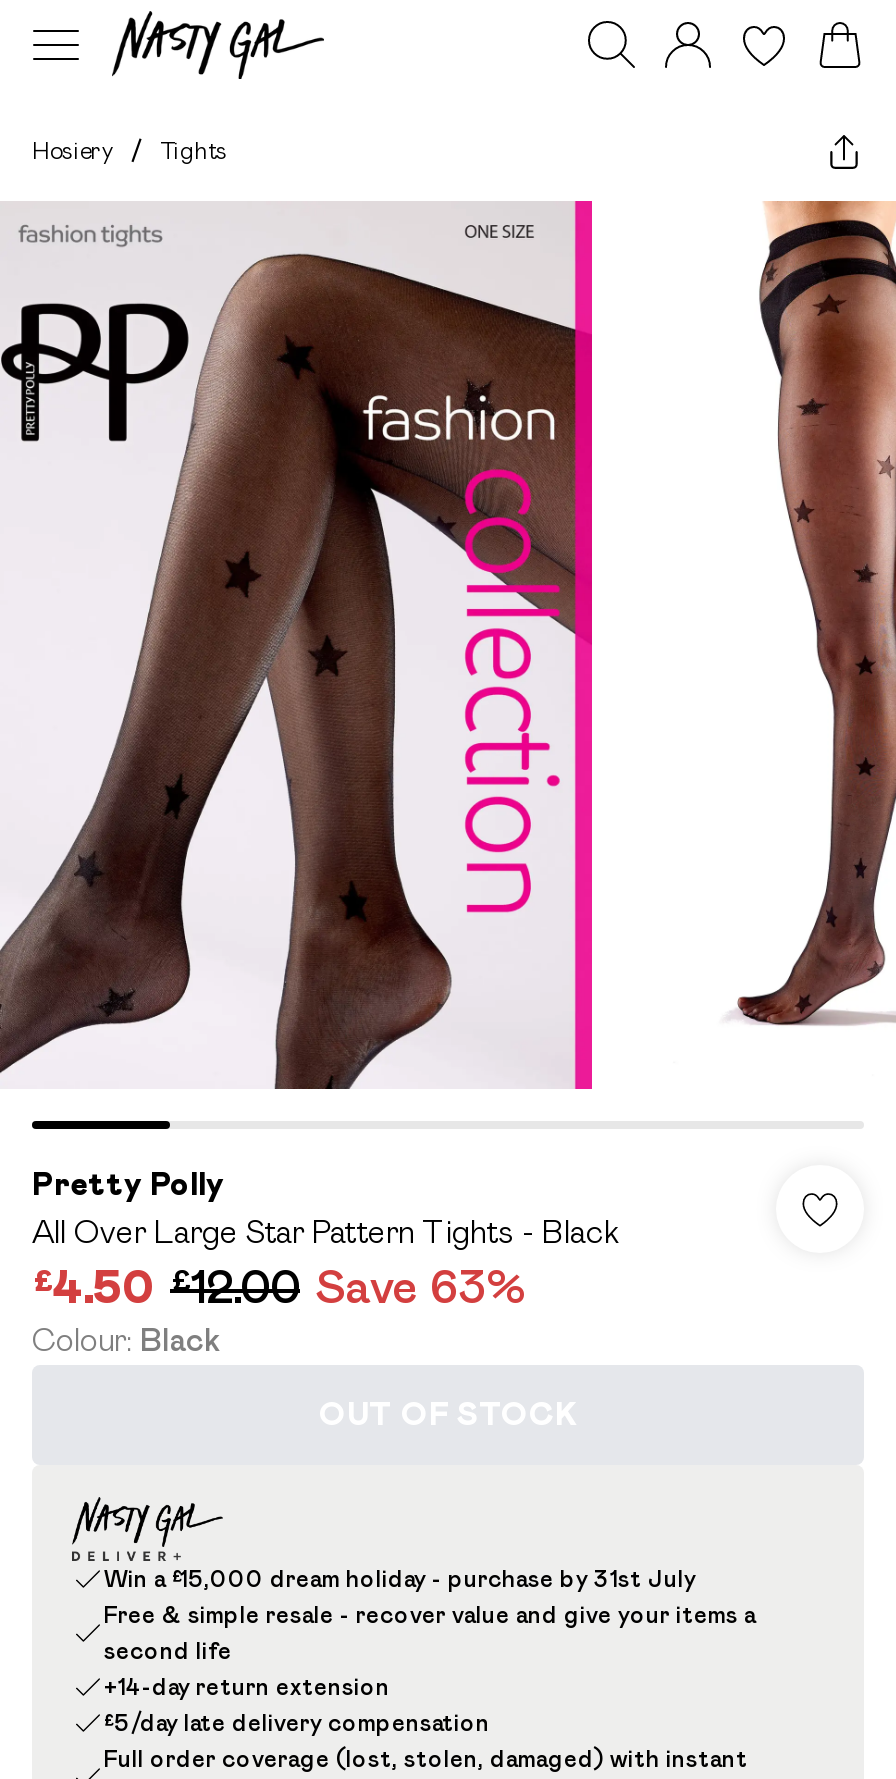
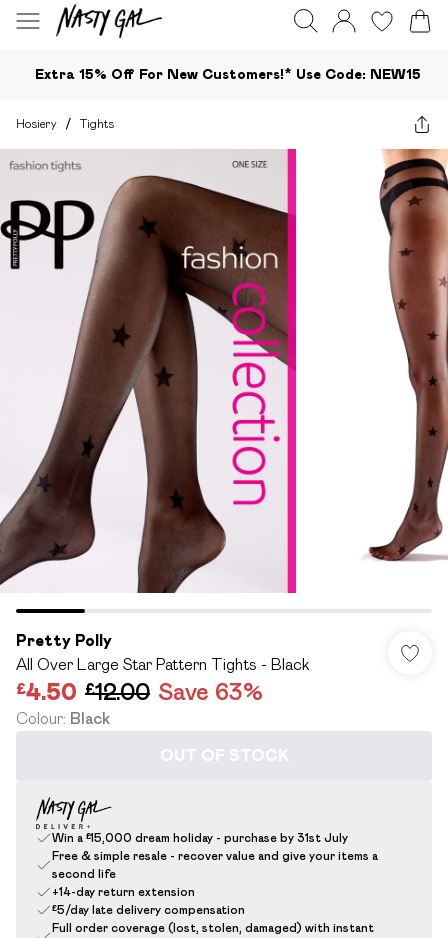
+ Extra 15% Off For New Customers!* Use Code: NEW15
